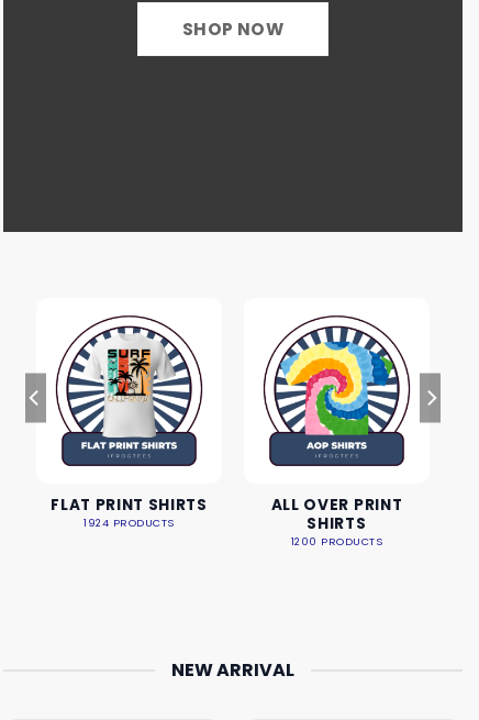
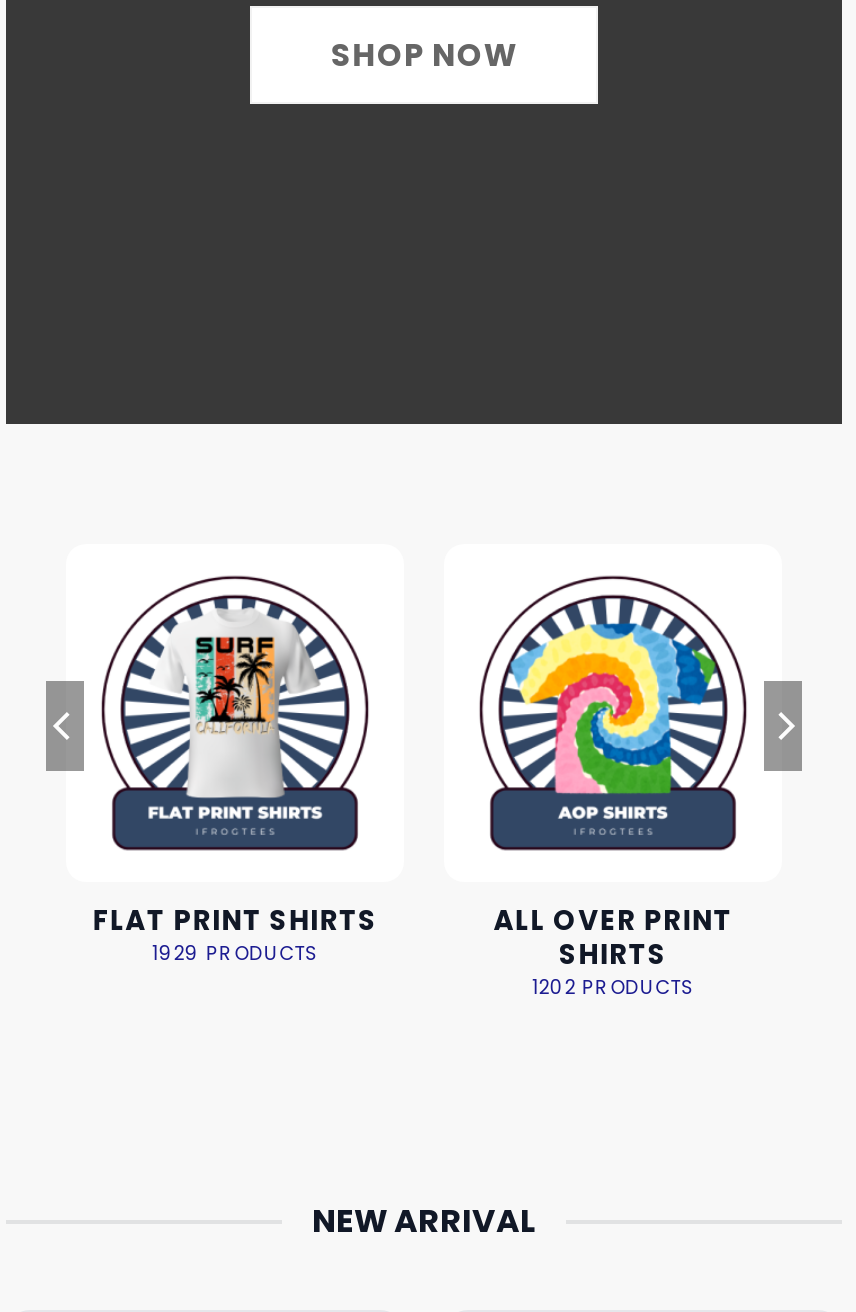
- 1924 PRODUCTS
+ 1929 PRODUCTS

- 1200 PRODUCTS
+ 1202 PRODUCTS
